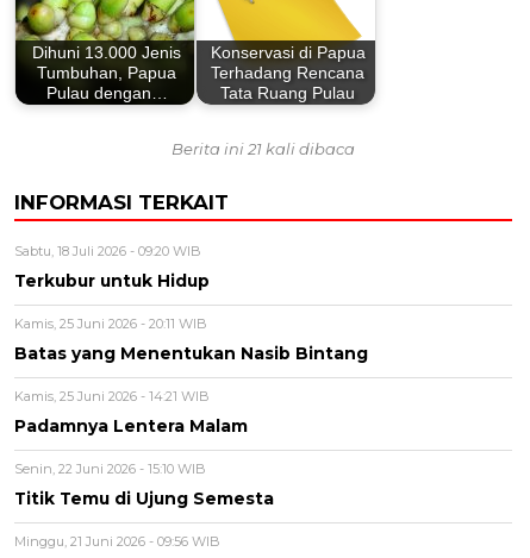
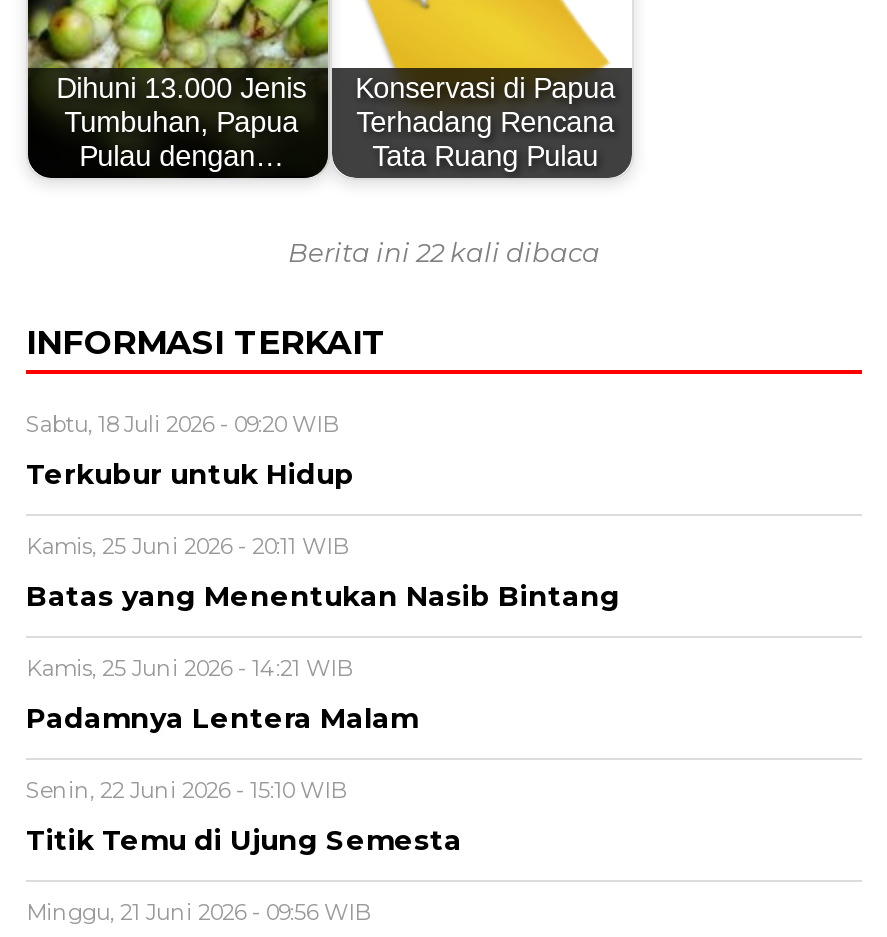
- Berita ini 21 kali dibaca
+ Berita ini 22 kali dibaca
